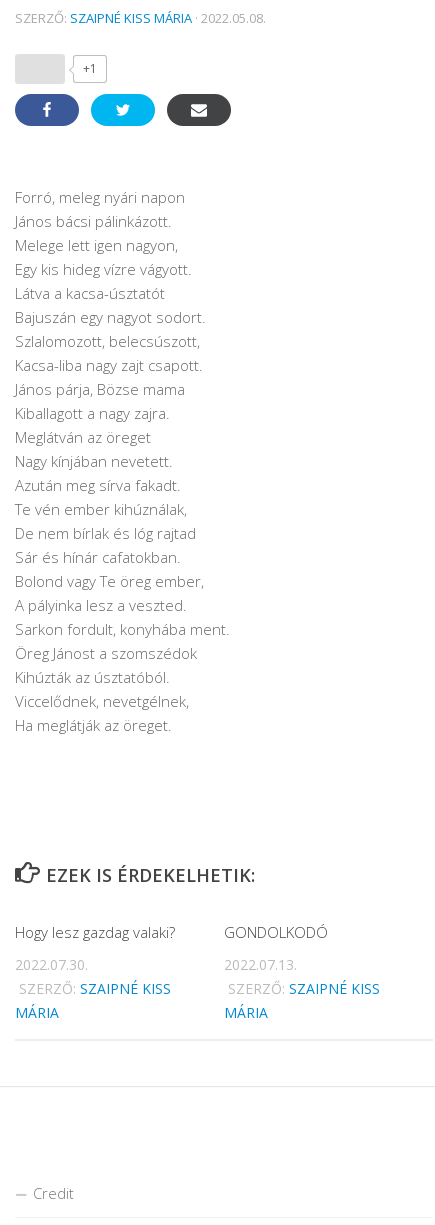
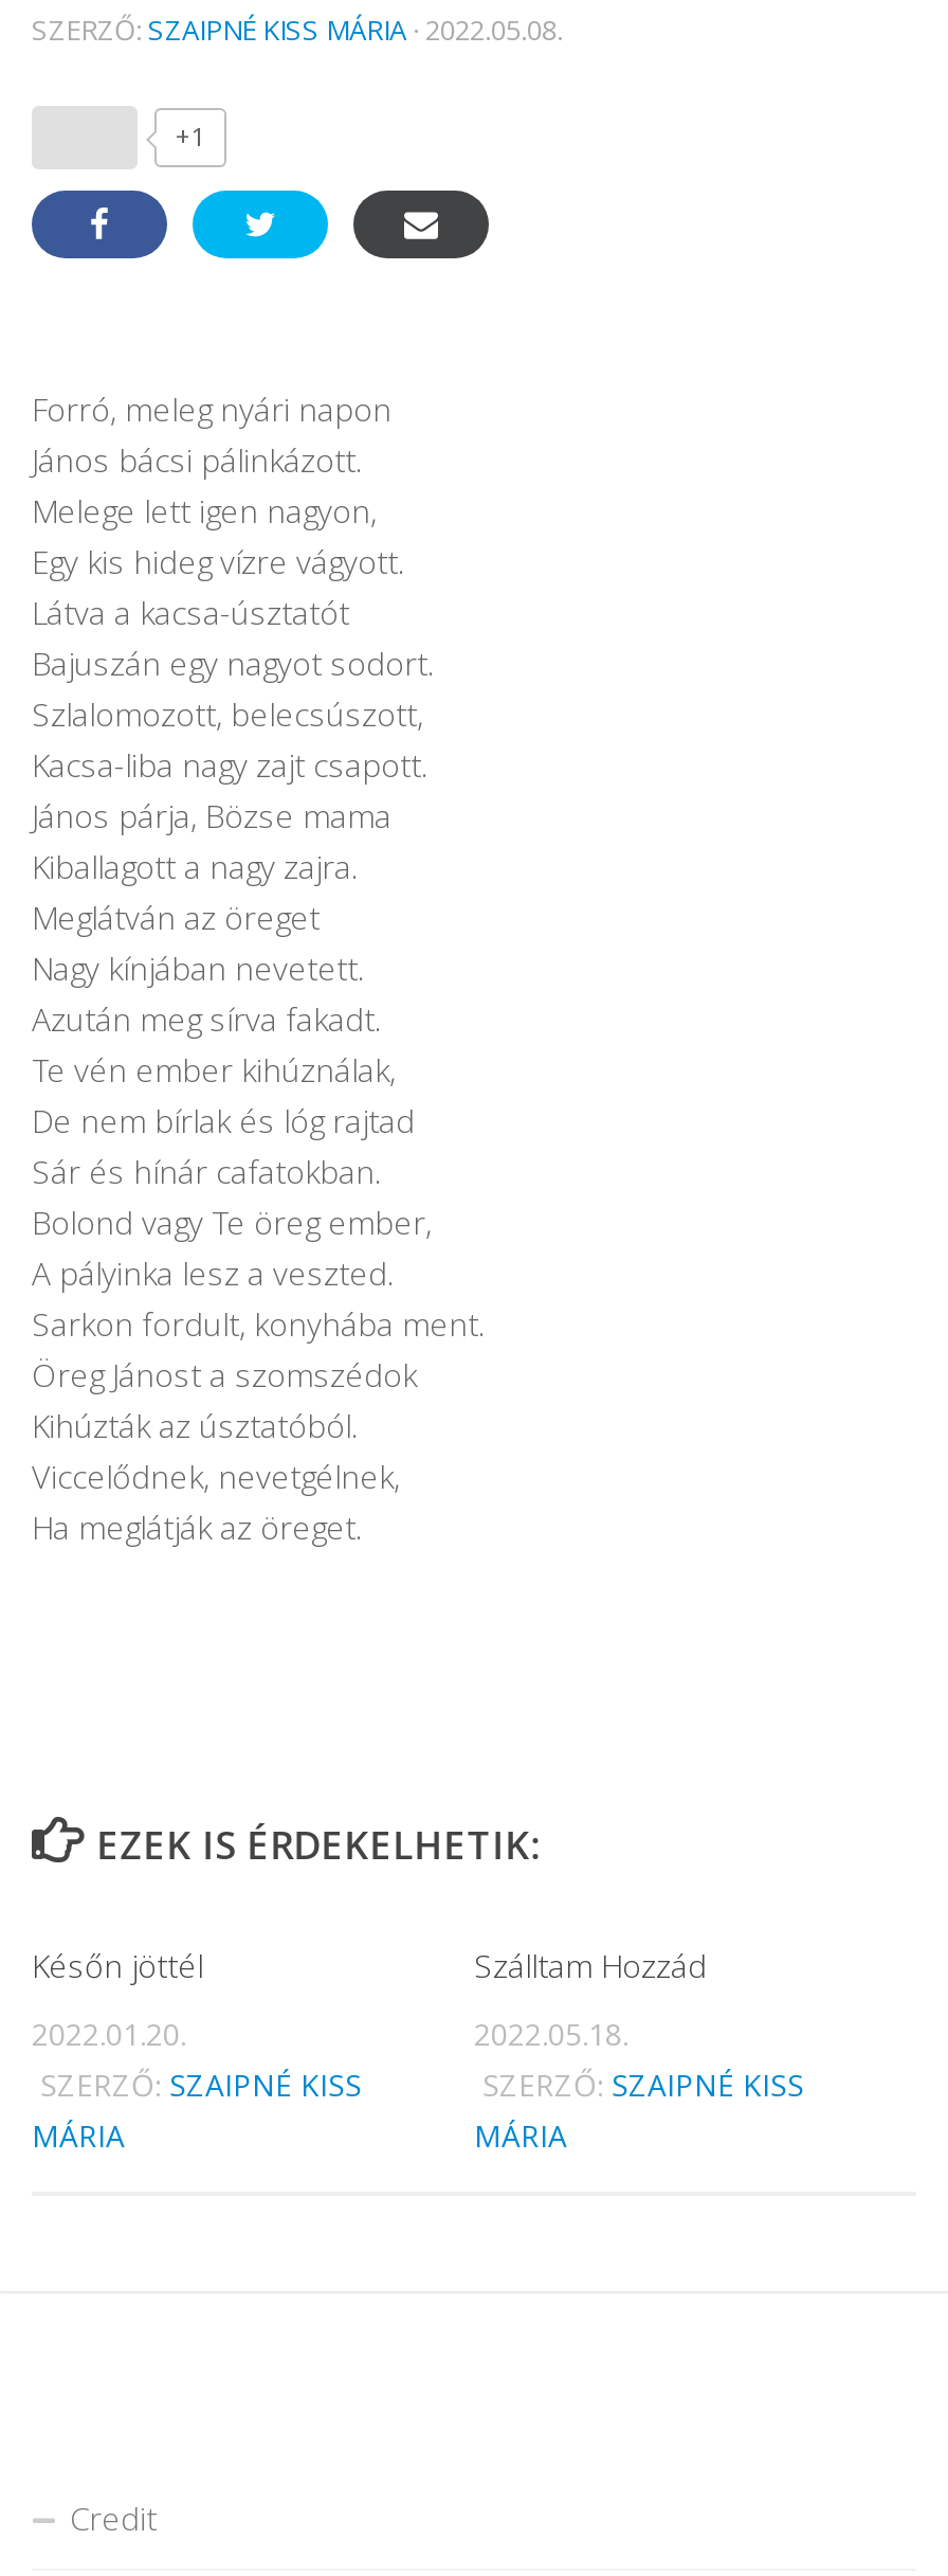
- Hogy lesz gazdag valaki?
+ Későn jöttél

- GONDOLKODÓ
+ Szálltam Hozzád

- 2022.07.30.
+ 2022.01.20.

- 2022.07.13.
+ 2022.05.18.
